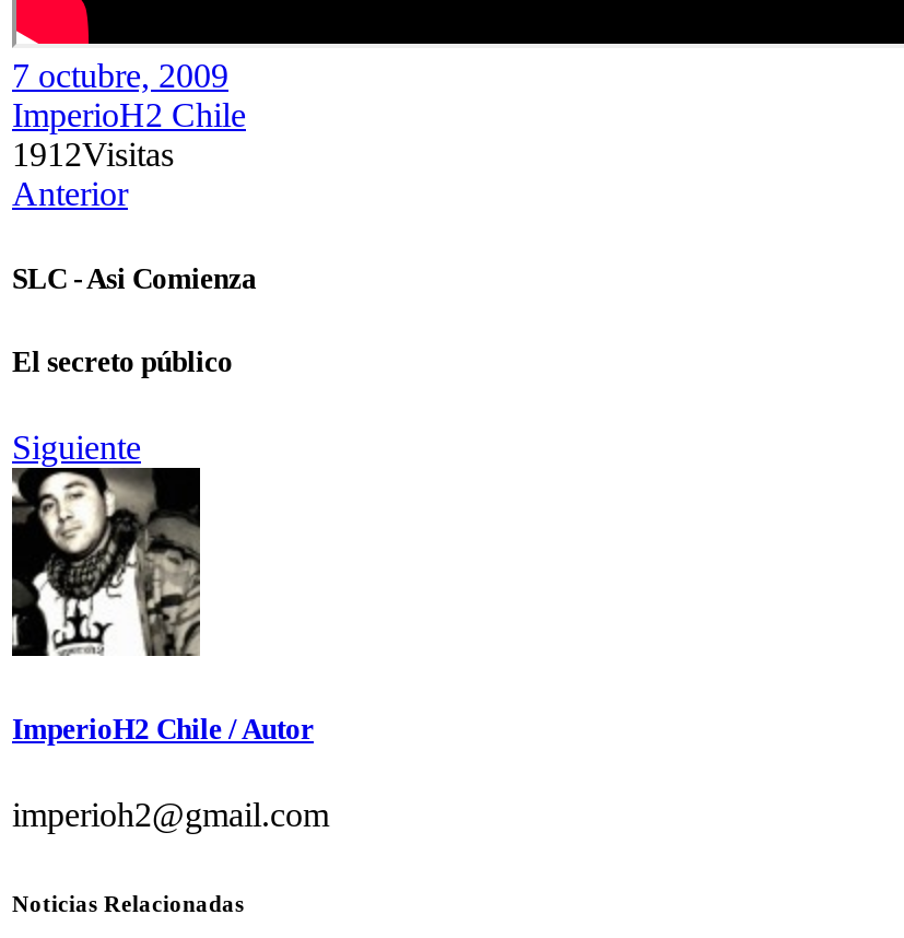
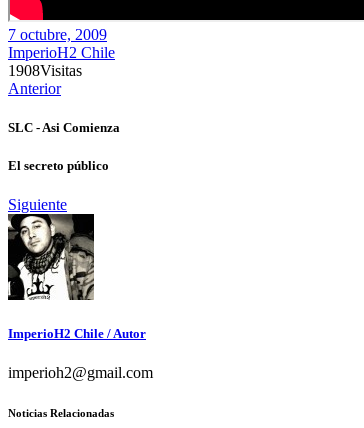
- 1912Visitas
+ 1908Visitas
